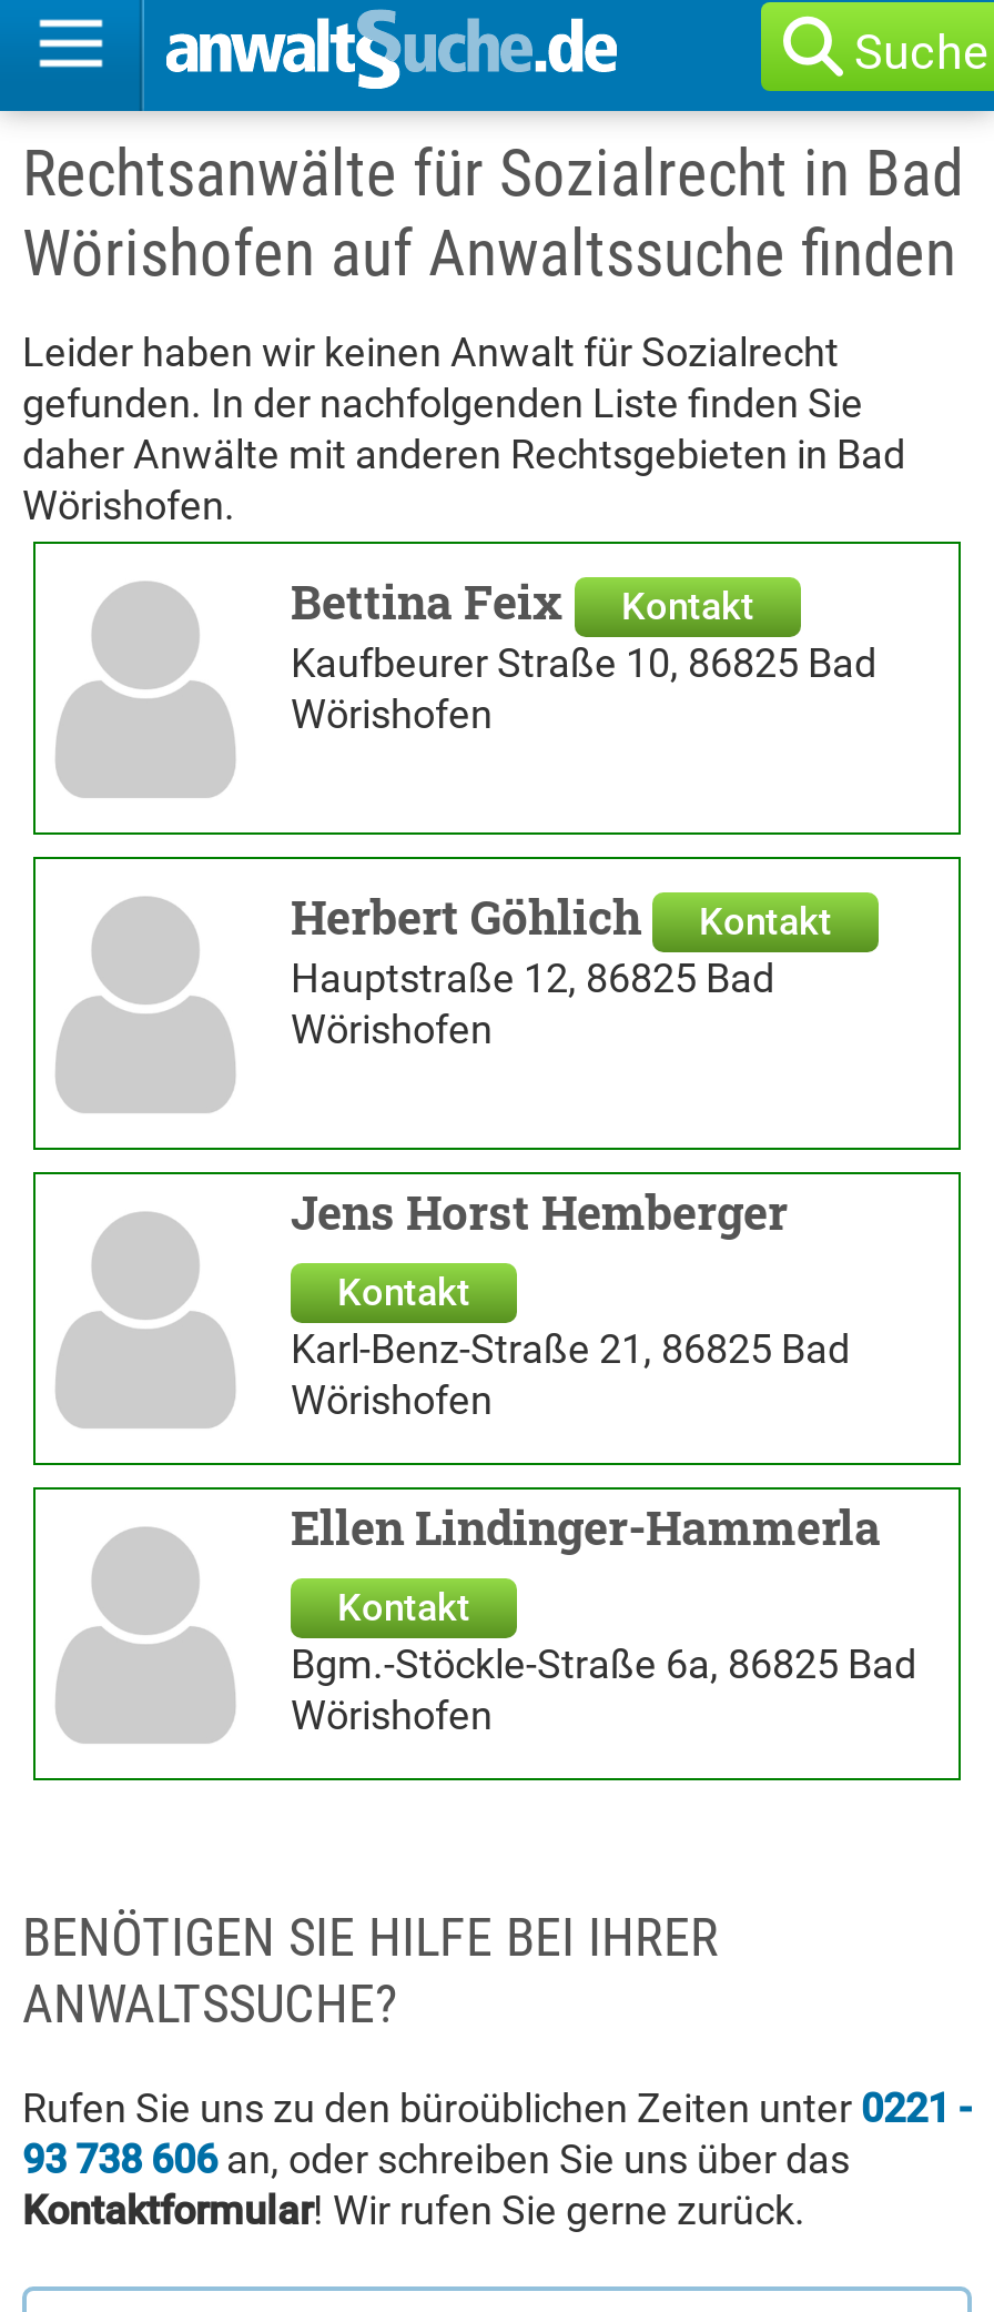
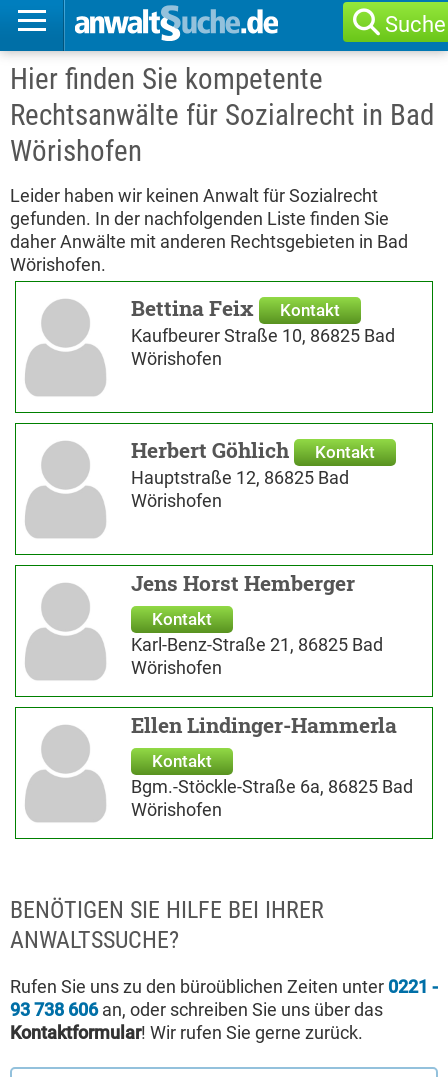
+ Hier finden Sie kompetente

- Wörishofen auf Anwaltssuche finden
+ Wörishofen
